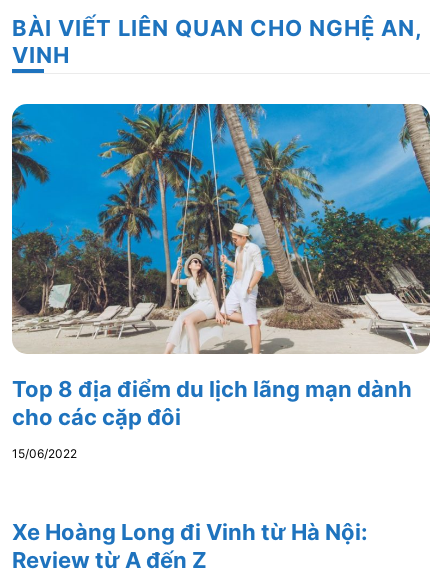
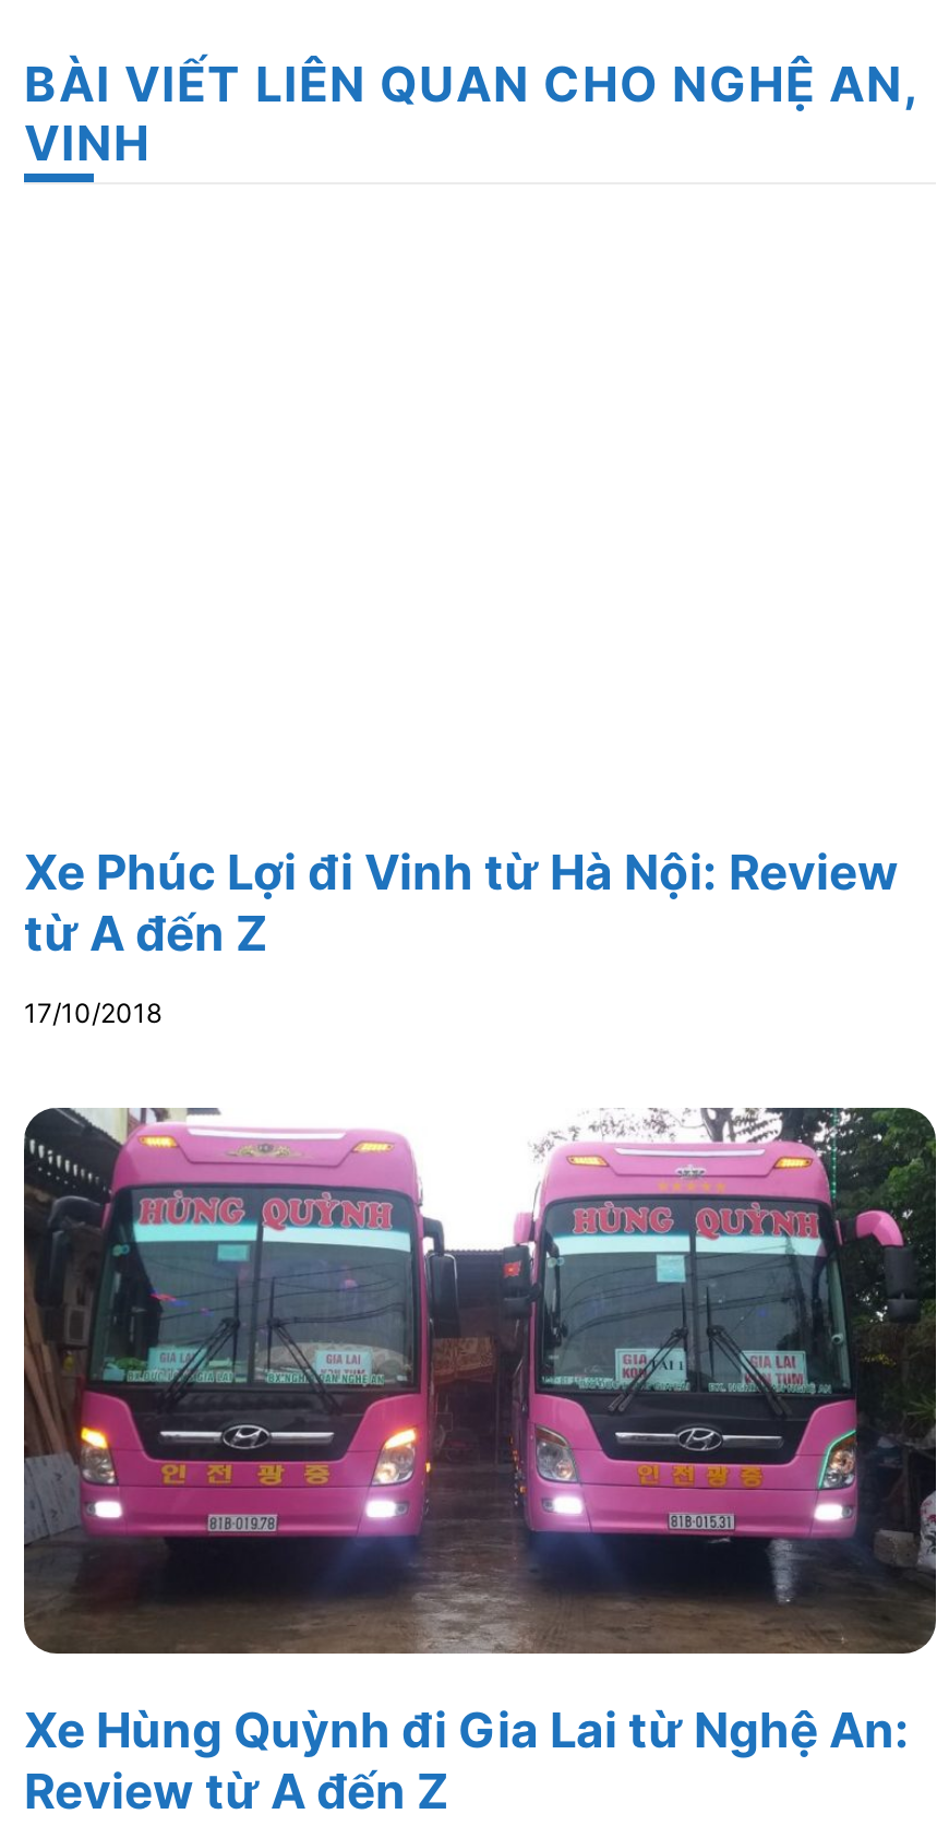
- [image]
+ [image]

- Top 8 địa điểm du lịch lãng mạn dành
- cho các cặp đôi
+ Xe Phúc Lợi đi Vinh từ Hà Nội: Review
+ từ A đến Z

- 15/06/2022
+ 17/10/2018

- Xe Hoàng Long đi Vinh từ Hà Nội:
+ Xe Hùng Quỳnh đi Gia Lai từ Nghệ An:
